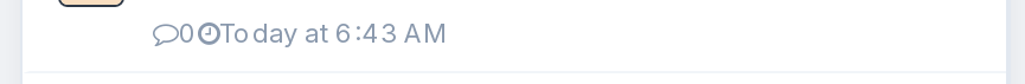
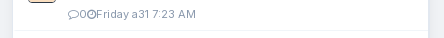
- 0 Today at 6:43 AM
+ 0 Friday a31 7:23 AM
